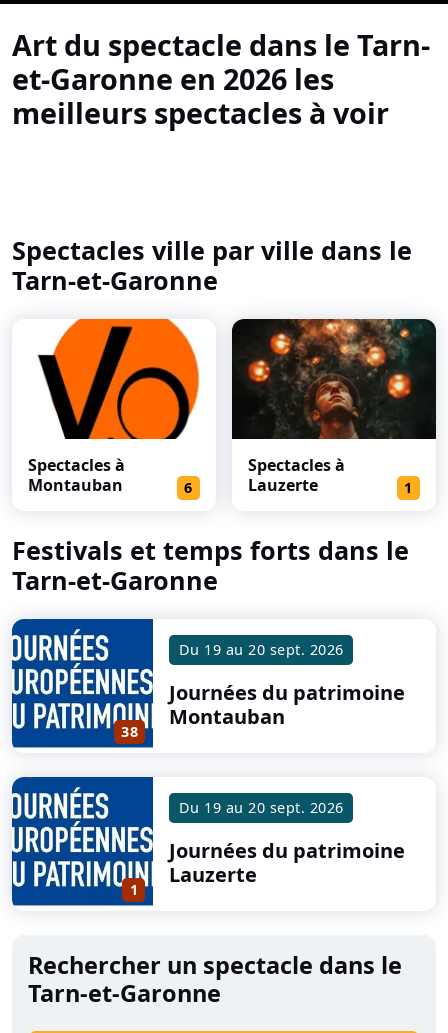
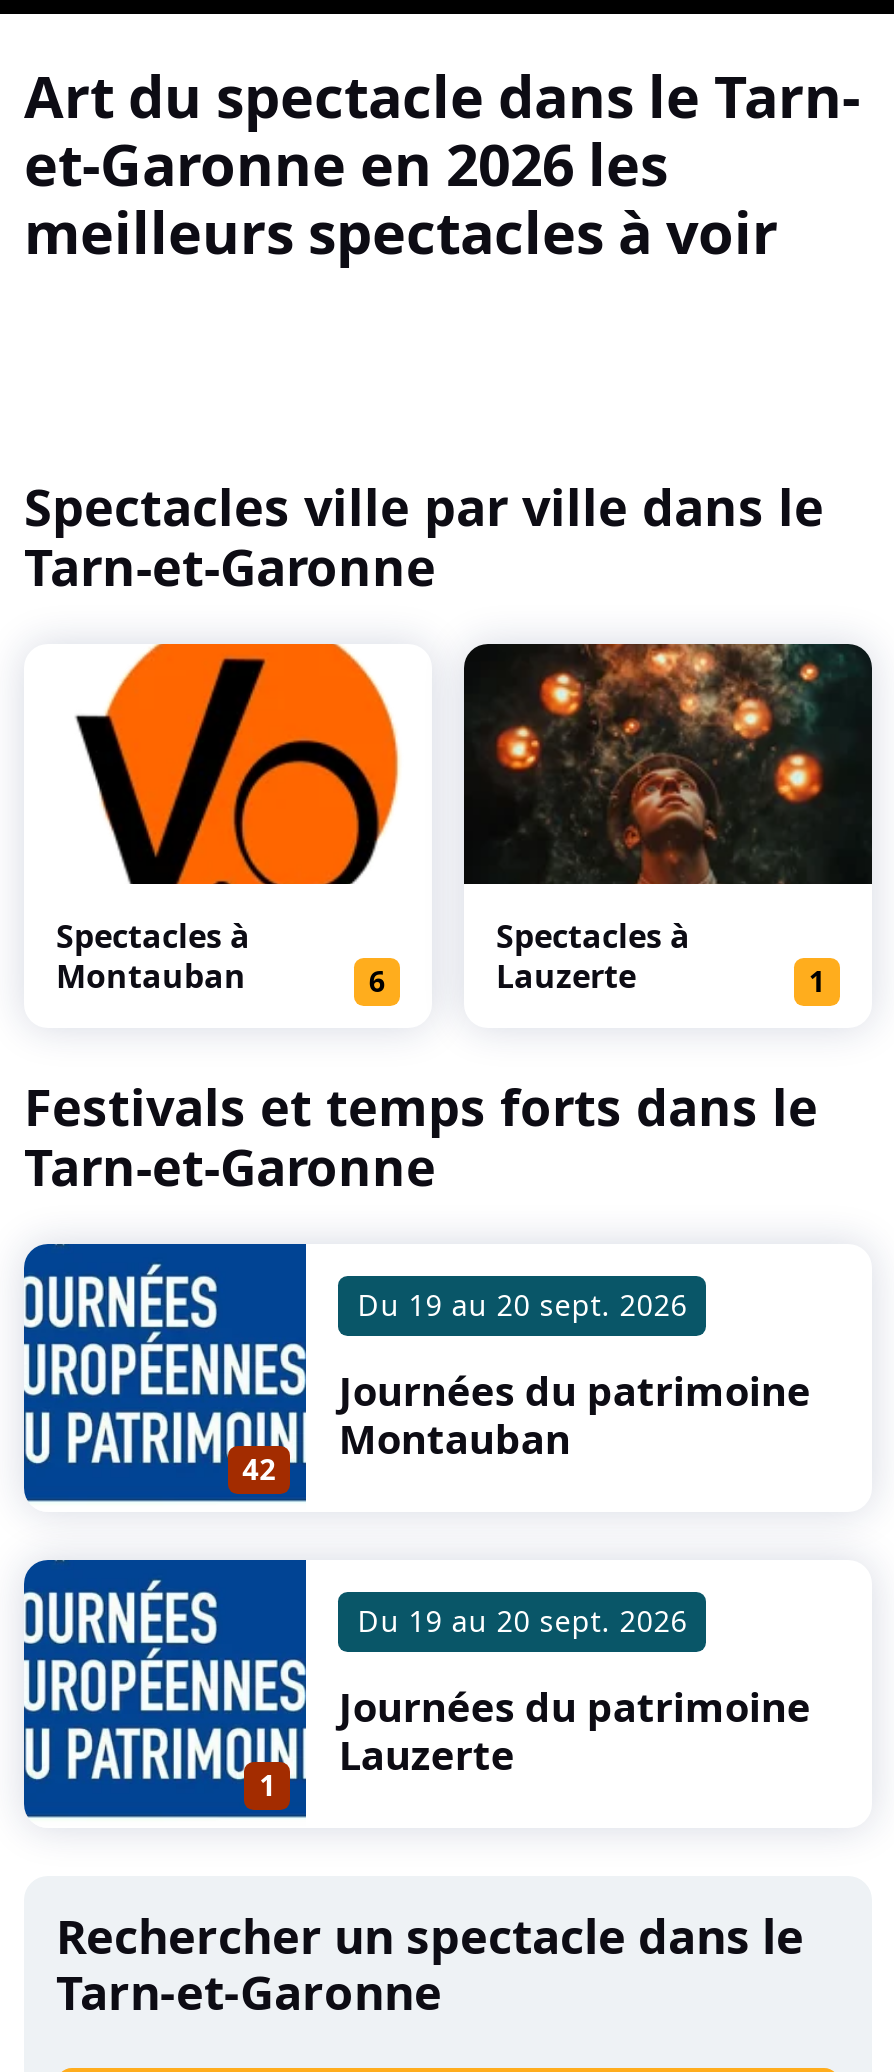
- 38
+ 42
